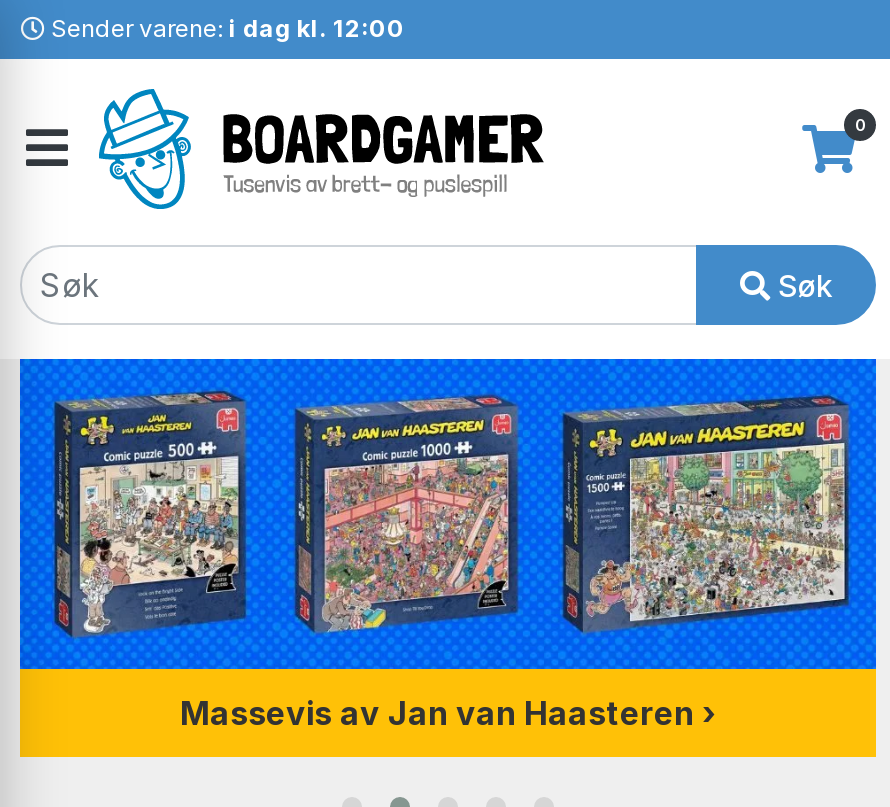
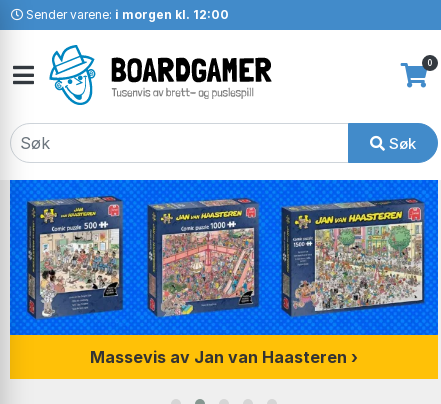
- Sender varene: i dag kl. 12:00
+ Sender varene: i morgen kl. 12:00
